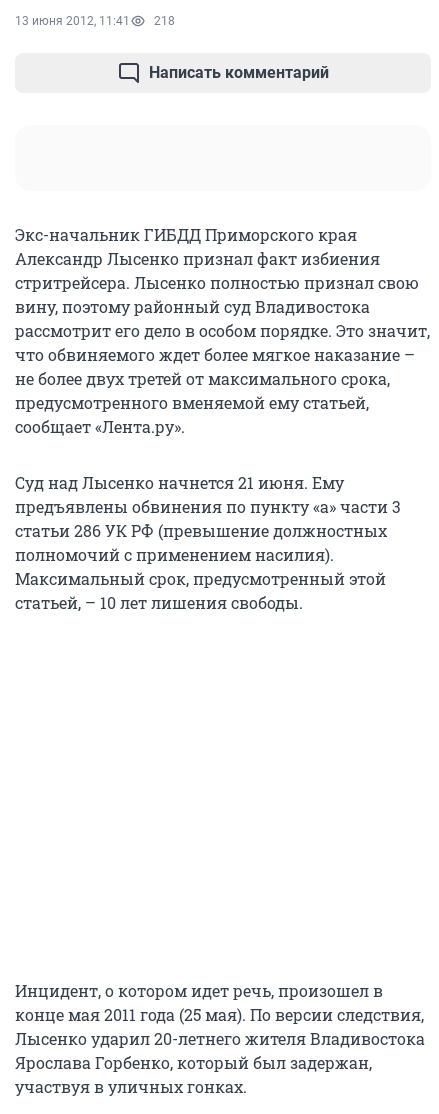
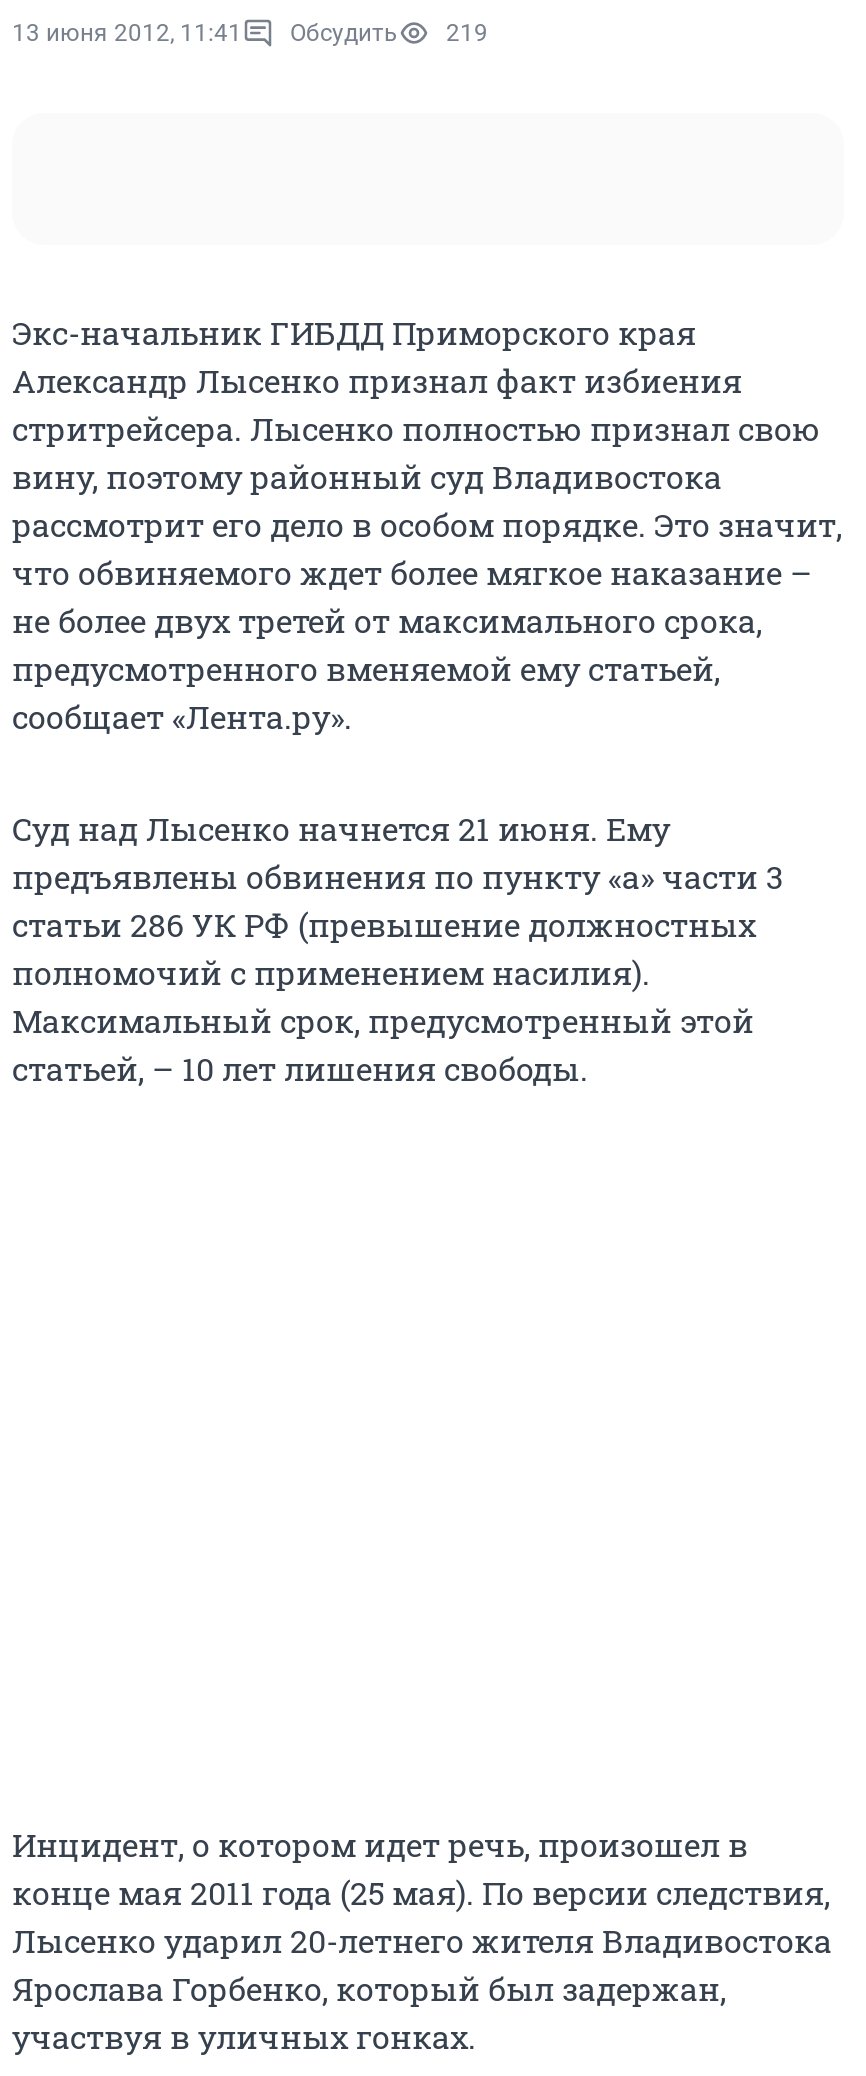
- 218
- Написать комментарий
+ Обсудить
+ 219
